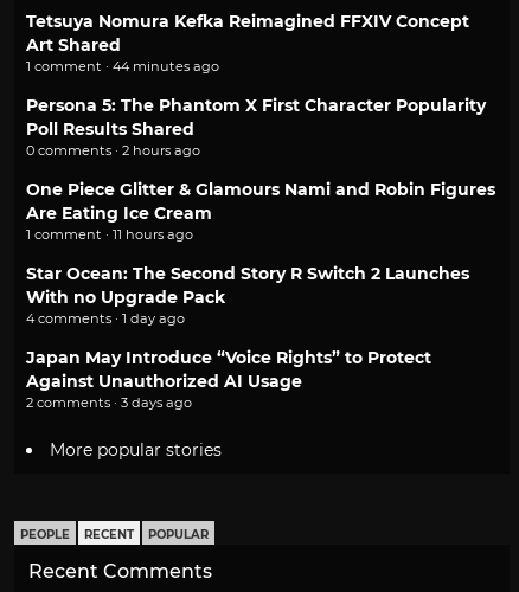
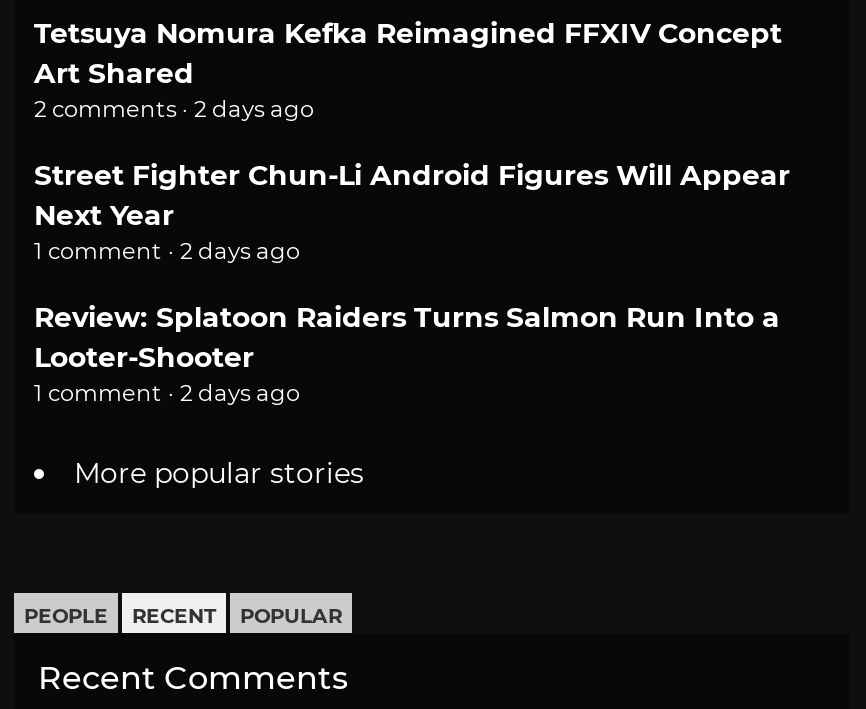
- 1 comment · 44 minutes ago
- Persona 5: The Phantom X First Character Popularity
- Poll Results Shared
- 0 comments · 2 hours ago
- One Piece Glitter & Glamours Nami and Robin Figures
- Are Eating Ice Cream
- 1 comment · 11 hours ago
- Star Ocean: The Second Story R Switch 2 Launches
- With no Upgrade Pack
- 4 comments · 1 day ago
- Japan May Introduce “Voice Rights” to Protect
- Against Unauthorized AI Usage
- 2 comments · 3 days ago
+ 2 comments · 2 days ago
+ Street Fighter Chun-Li Android Figures Will Appear
+ Next Year
+ 1 comment · 2 days ago
+ Review: Splatoon Raiders Turns Salmon Run Into a
+ Looter-Shooter
+ 1 comment · 2 days ago
